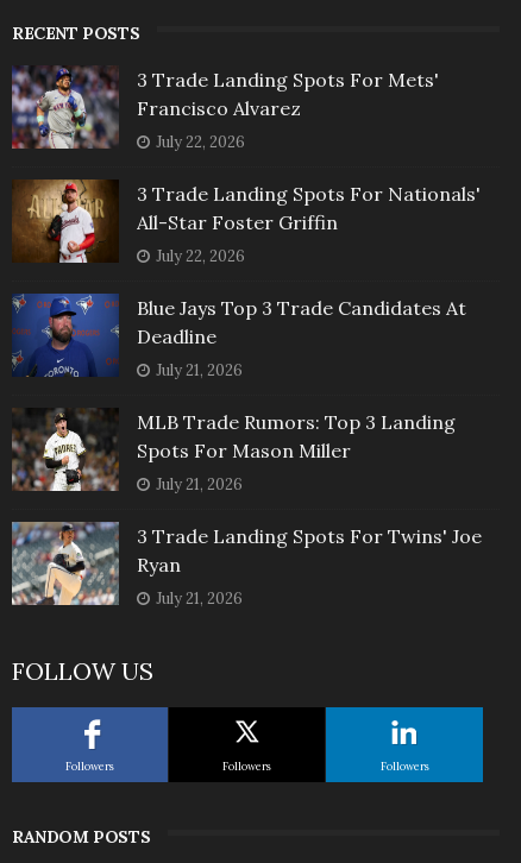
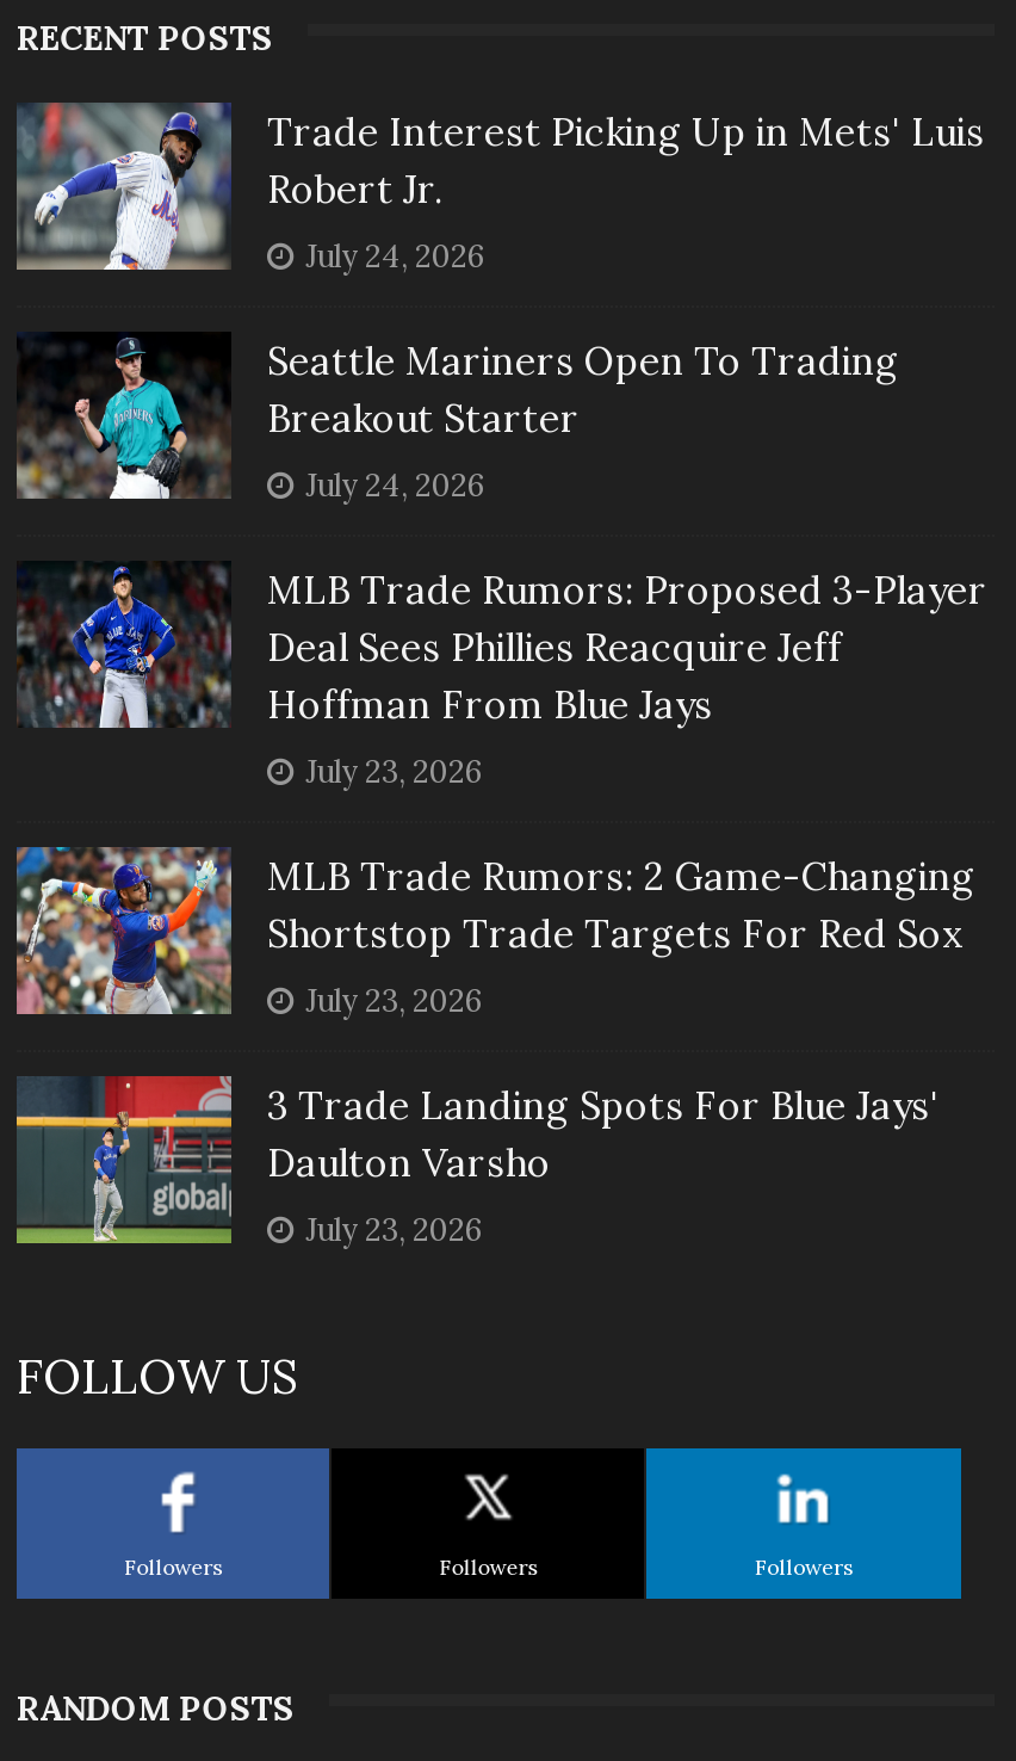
- [image]
- 3 Trade Landing Spots For Mets'
- Francisco Alvarez
+ [image]
+ Trade Interest Picking Up in Mets' Luis
+ Robert Jr.

- July 22, 2026
+ July 24, 2026

- [image]
- 3 Trade Landing Spots For Nationals'
- All-Star Foster Griffin
+ [image]
+ Seattle Mariners Open To Trading
+ Breakout Starter

- July 22, 2026
+ July 24, 2026

- [image]
- Blue Jays Top 3 Trade Candidates At
- Deadline
+ [image]
+ MLB Trade Rumors: Proposed 3-Player
+ Deal Sees Phillies Reacquire Jeff
+ Hoffman From Blue Jays

- July 21, 2026
+ July 23, 2026

- [image]
- MLB Trade Rumors: Top 3 Landing
- Spots For Mason Miller
+ [image]
+ MLB Trade Rumors: 2 Game-Changing
+ Shortstop Trade Targets For Red Sox

- July 21, 2026
+ July 23, 2026

- [image]
- 3 Trade Landing Spots For Twins' Joe
- Ryan
+ [image]
+ 3 Trade Landing Spots For Blue Jays'
+ Daulton Varsho

- July 21, 2026
+ July 23, 2026
